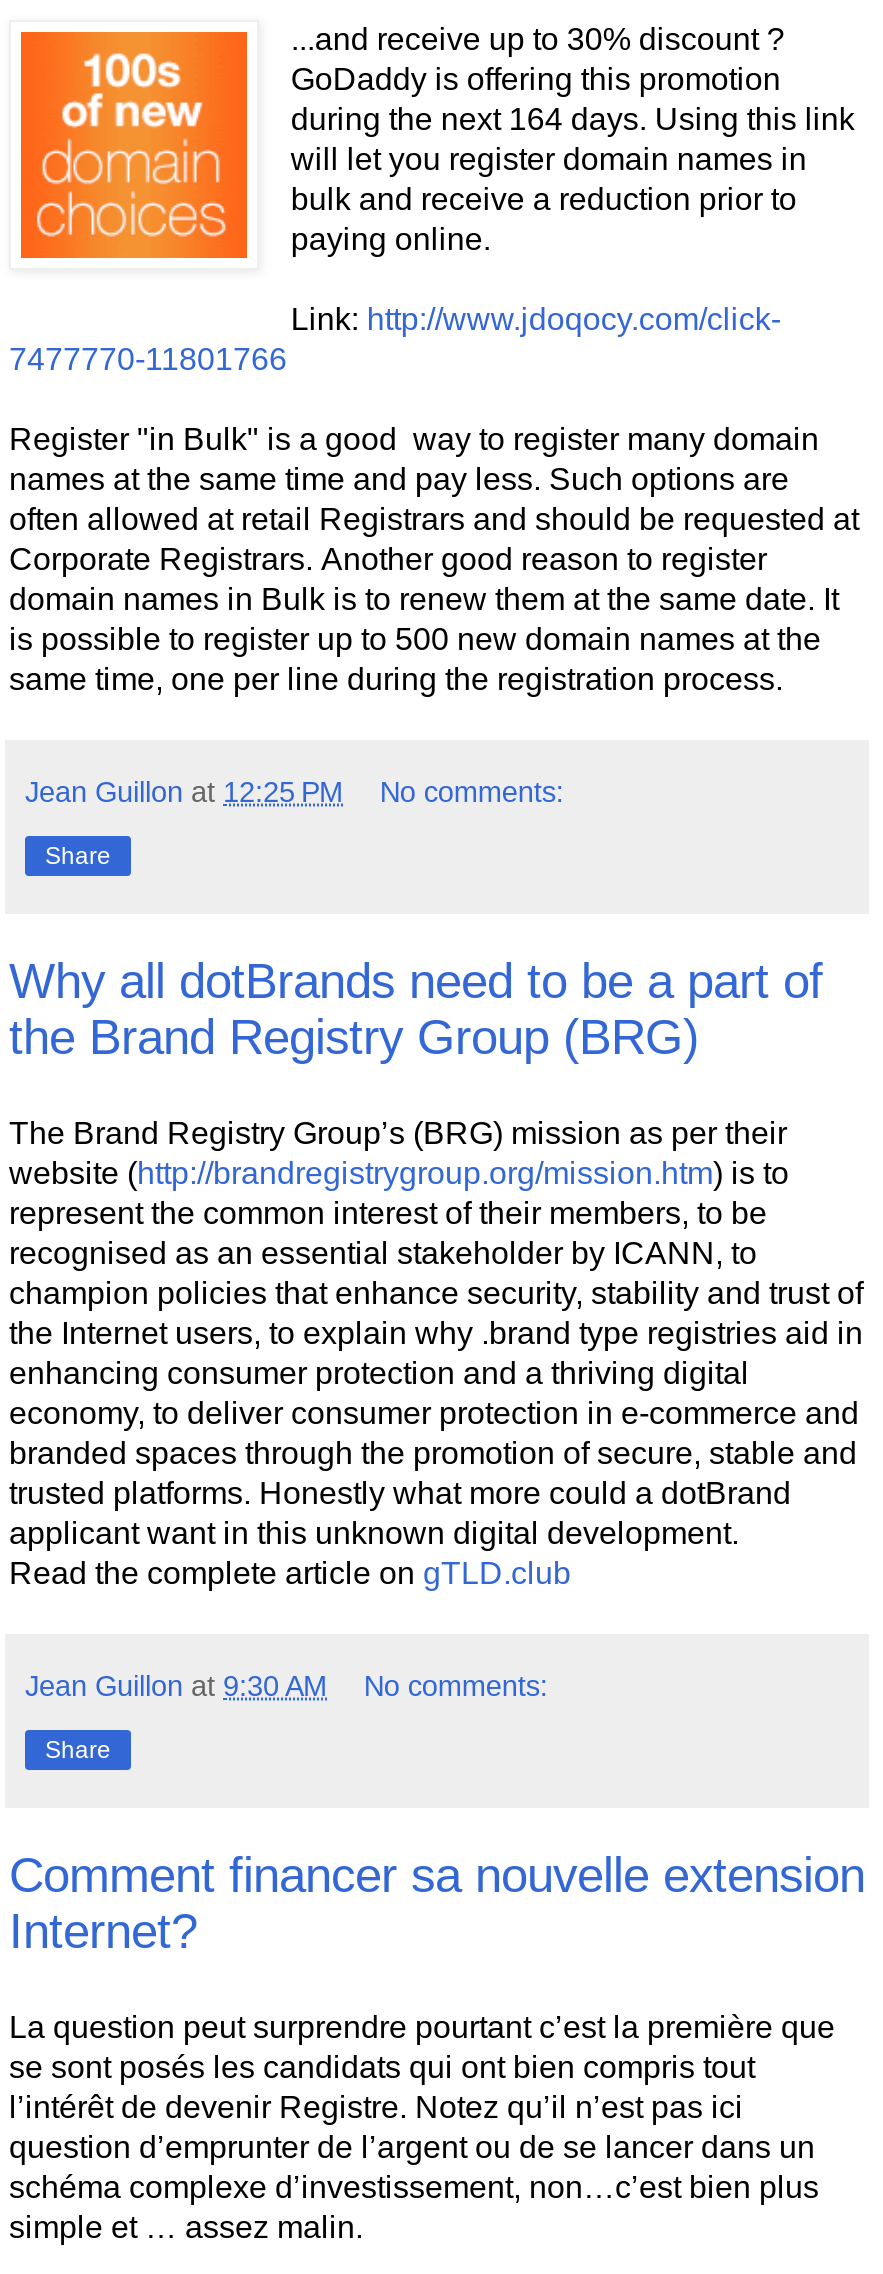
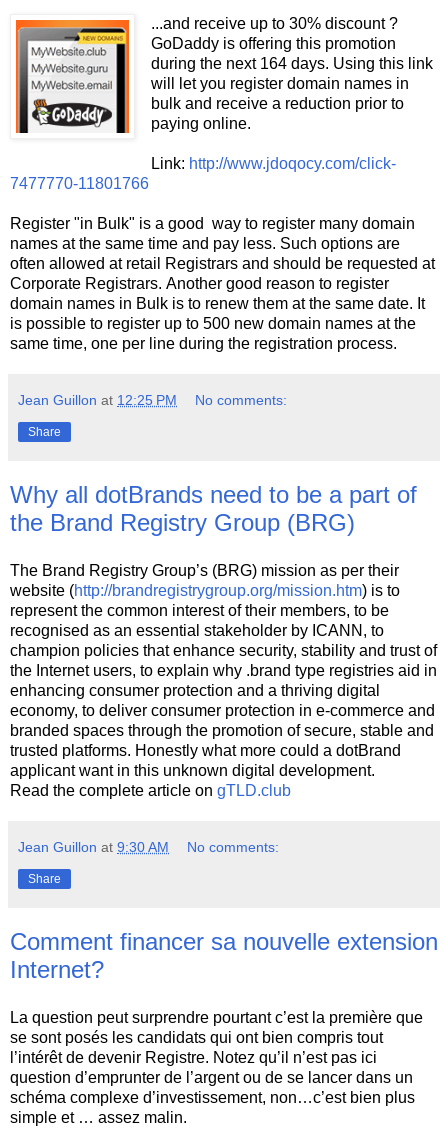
- [image]
+ [image]
